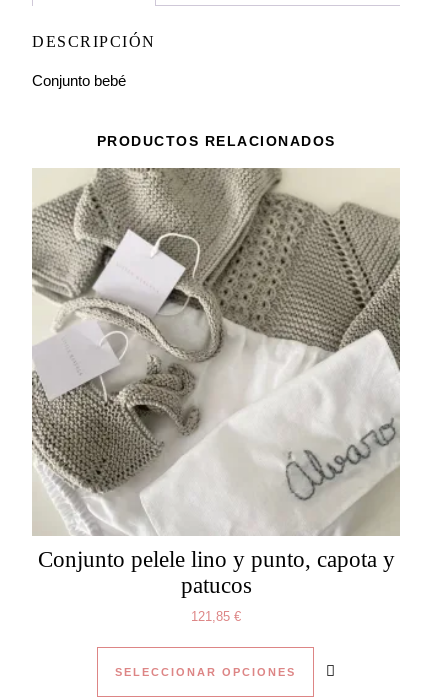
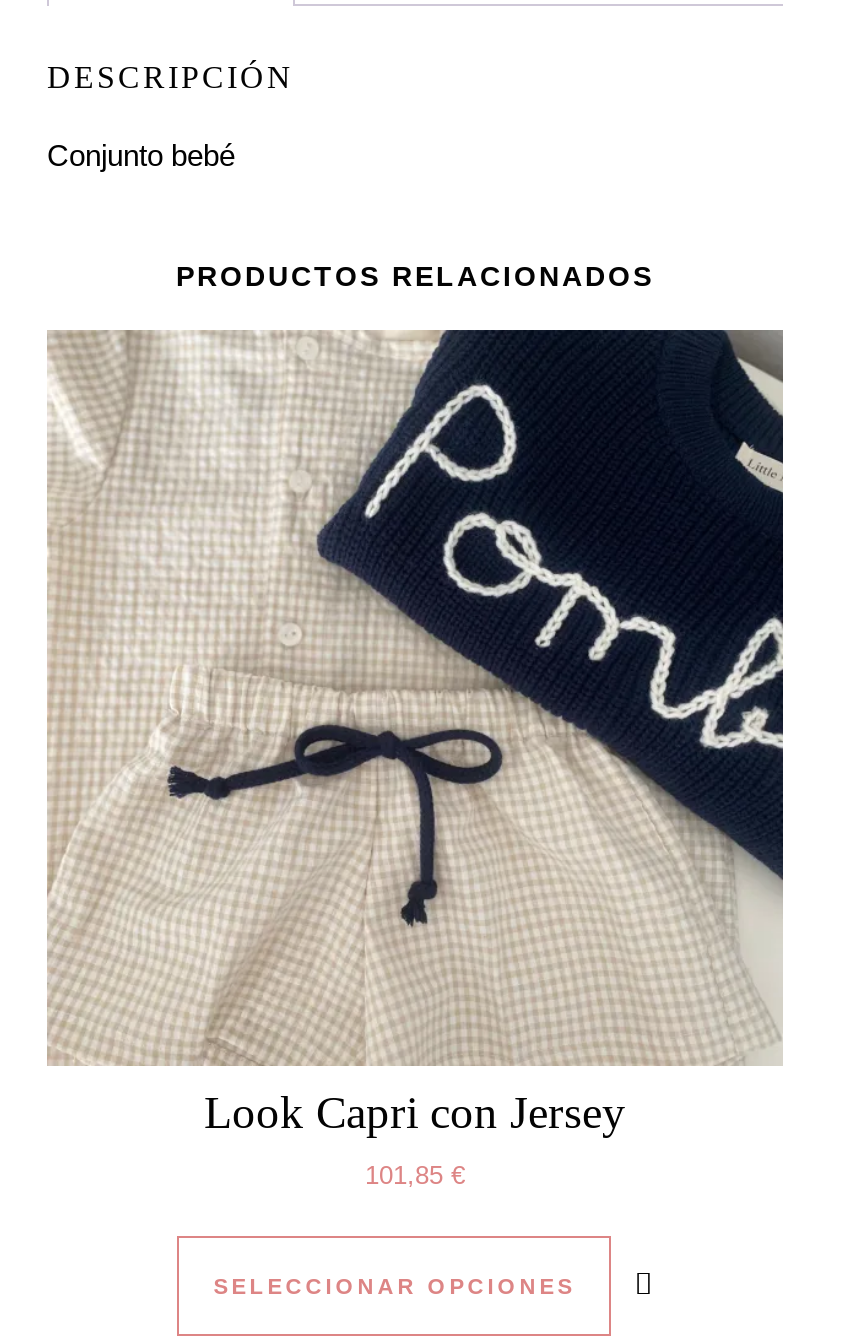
- [image]
- Conjunto pelele lino y punto, capota y
- patucos
- 121,85 €
+ [image]
+ Look Capri con Jersey
+ 101,85 €
